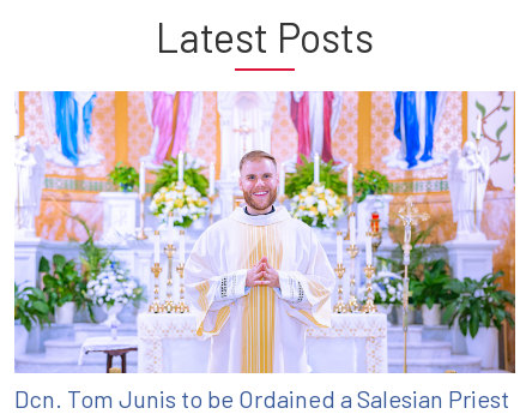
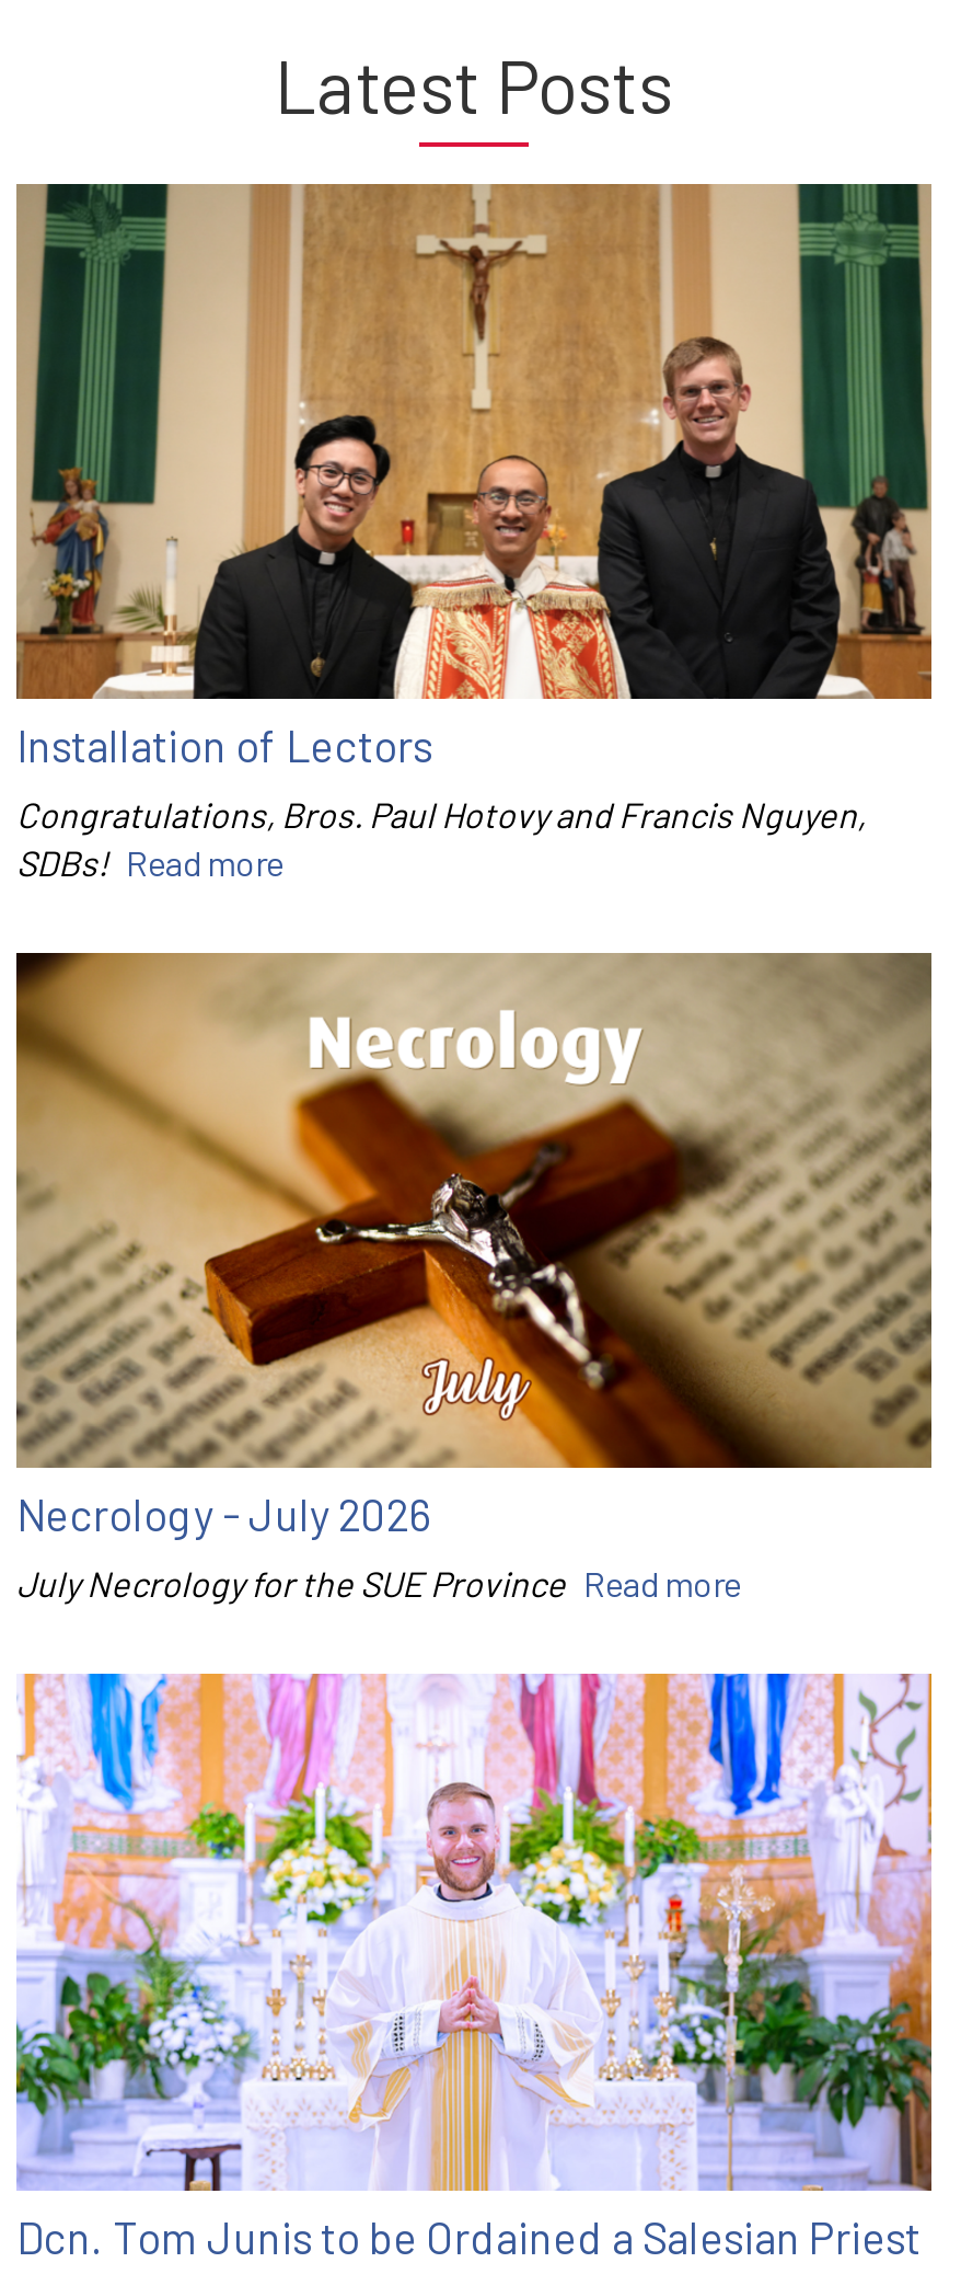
+ [image]
+ Installation of Lectors
+ Congratulations, Bros. Paul Hotovy and Francis Nguyen,
+ SDBs! Read more

+ [image]
+ Necrology - July 2026
+ July Necrology for the SUE Province Read more
